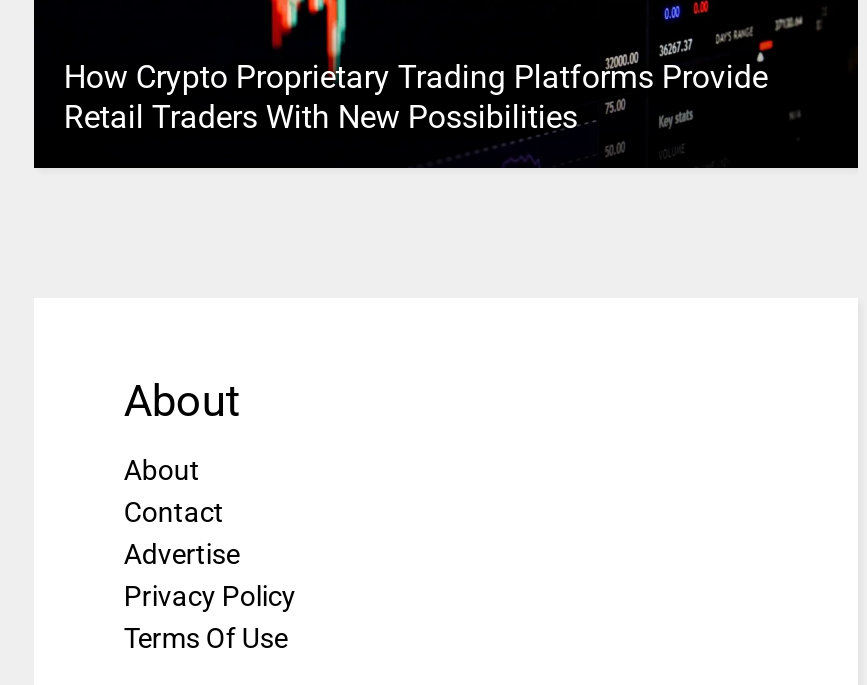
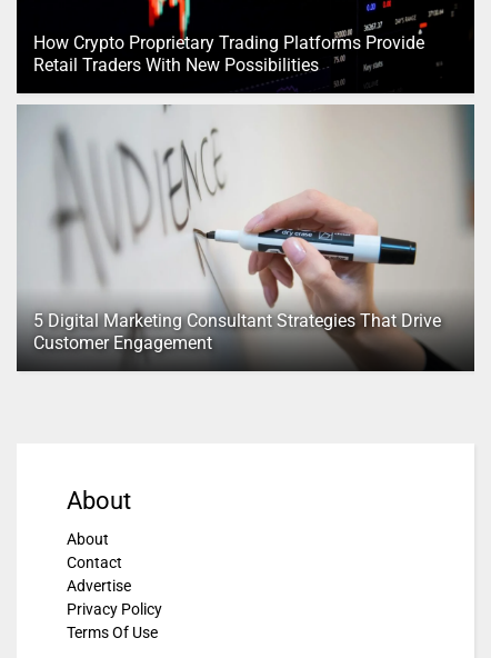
+ [image]
+ 5 Digital Marketing Consultant Strategies That Drive
+ Customer Engagement
